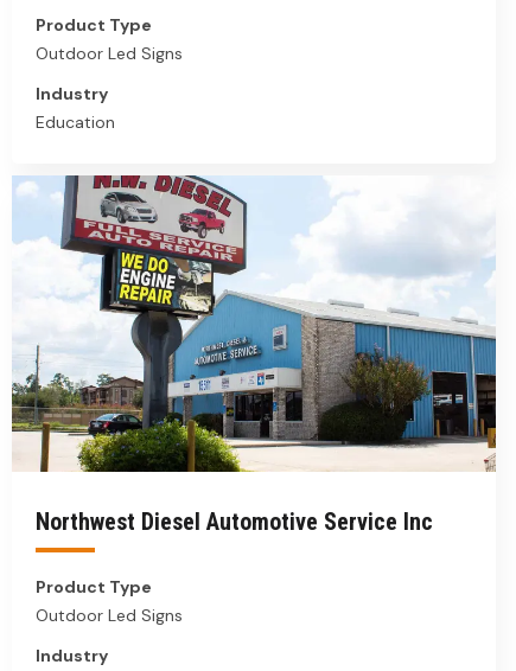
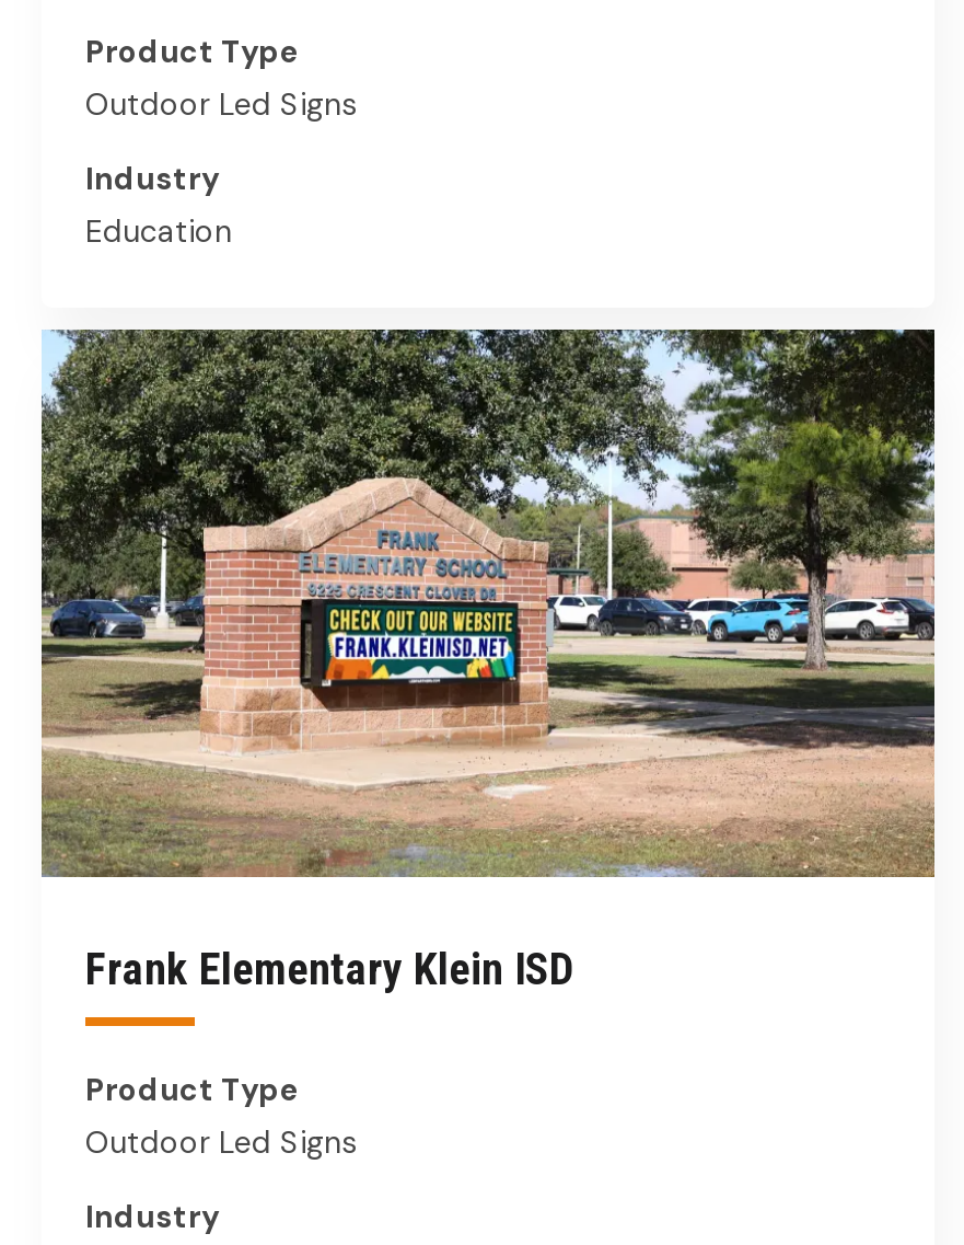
- [image]
- Northwest Diesel Automotive Service Inc
+ [image]
+ Frank Elementary Klein ISD
